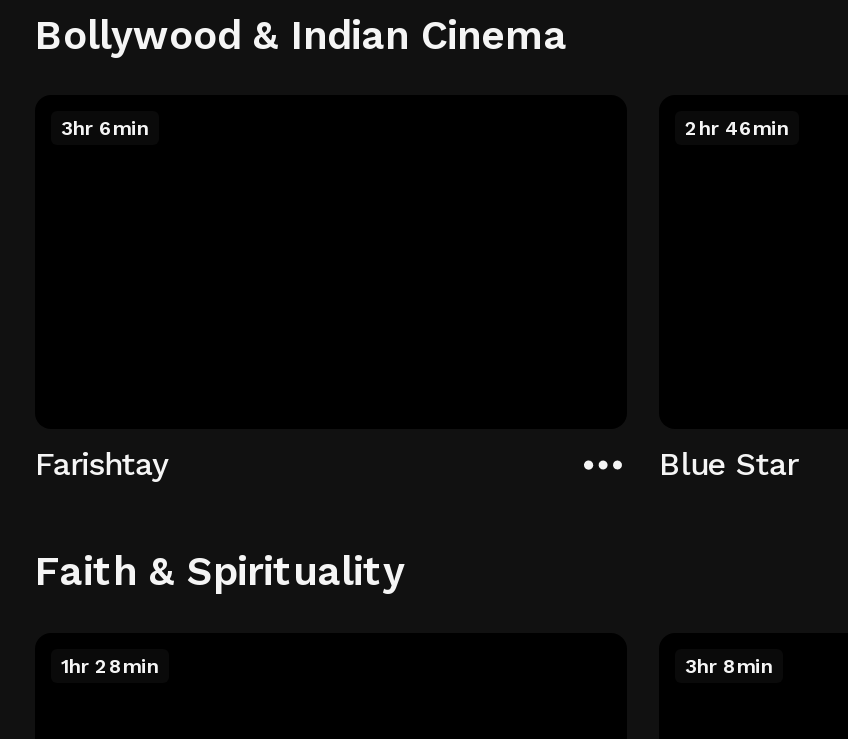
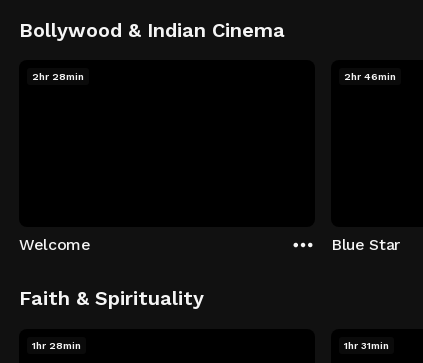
- 3hr 6min
+ 2hr 28min

- Farishtay
+ Welcome

- 3hr 8min
+ 1hr 31min
